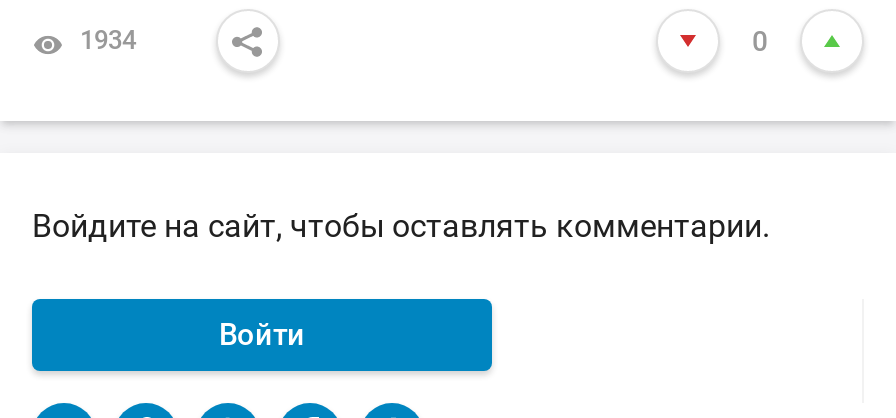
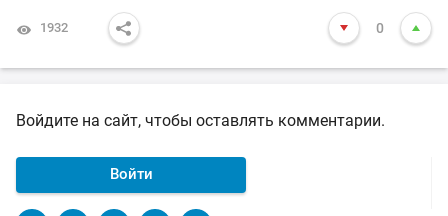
- 1934
+ 1932
